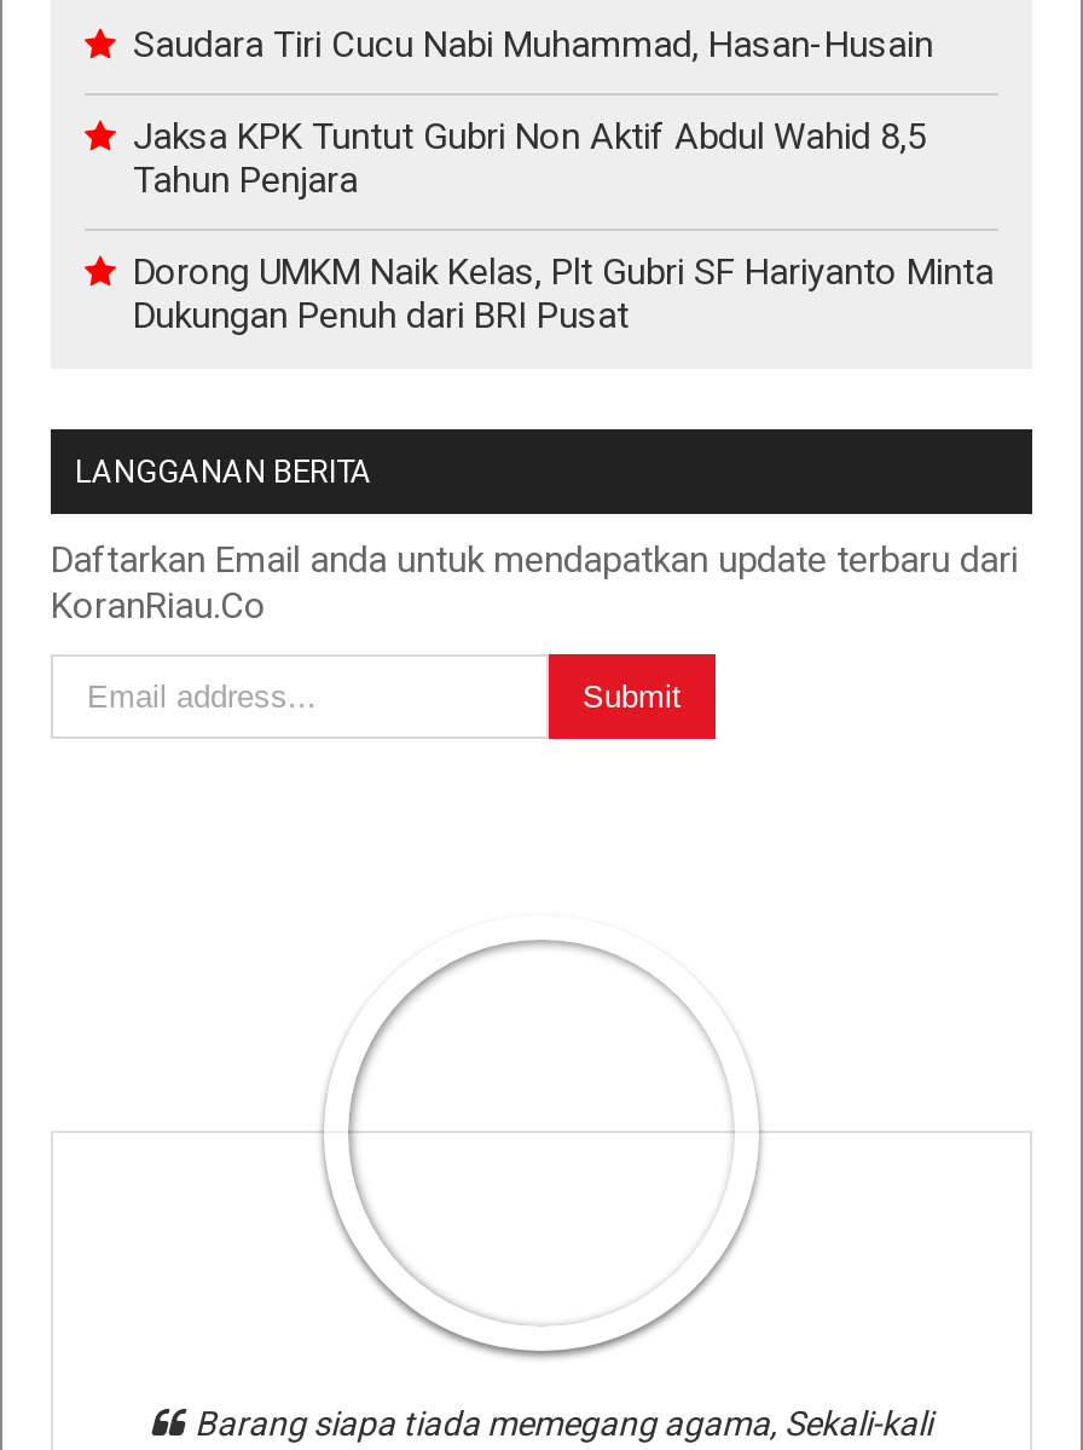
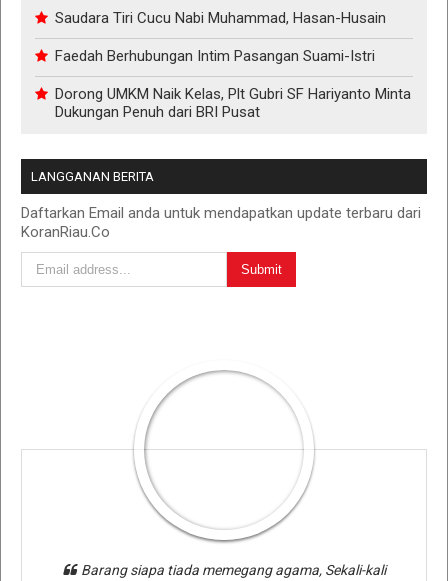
- Jaksa KPK Tuntut Gubri Non Aktif Abdul Wahid 8,5
- Tahun Penjara
+ Faedah Berhubungan Intim Pasangan Suami-Istri
